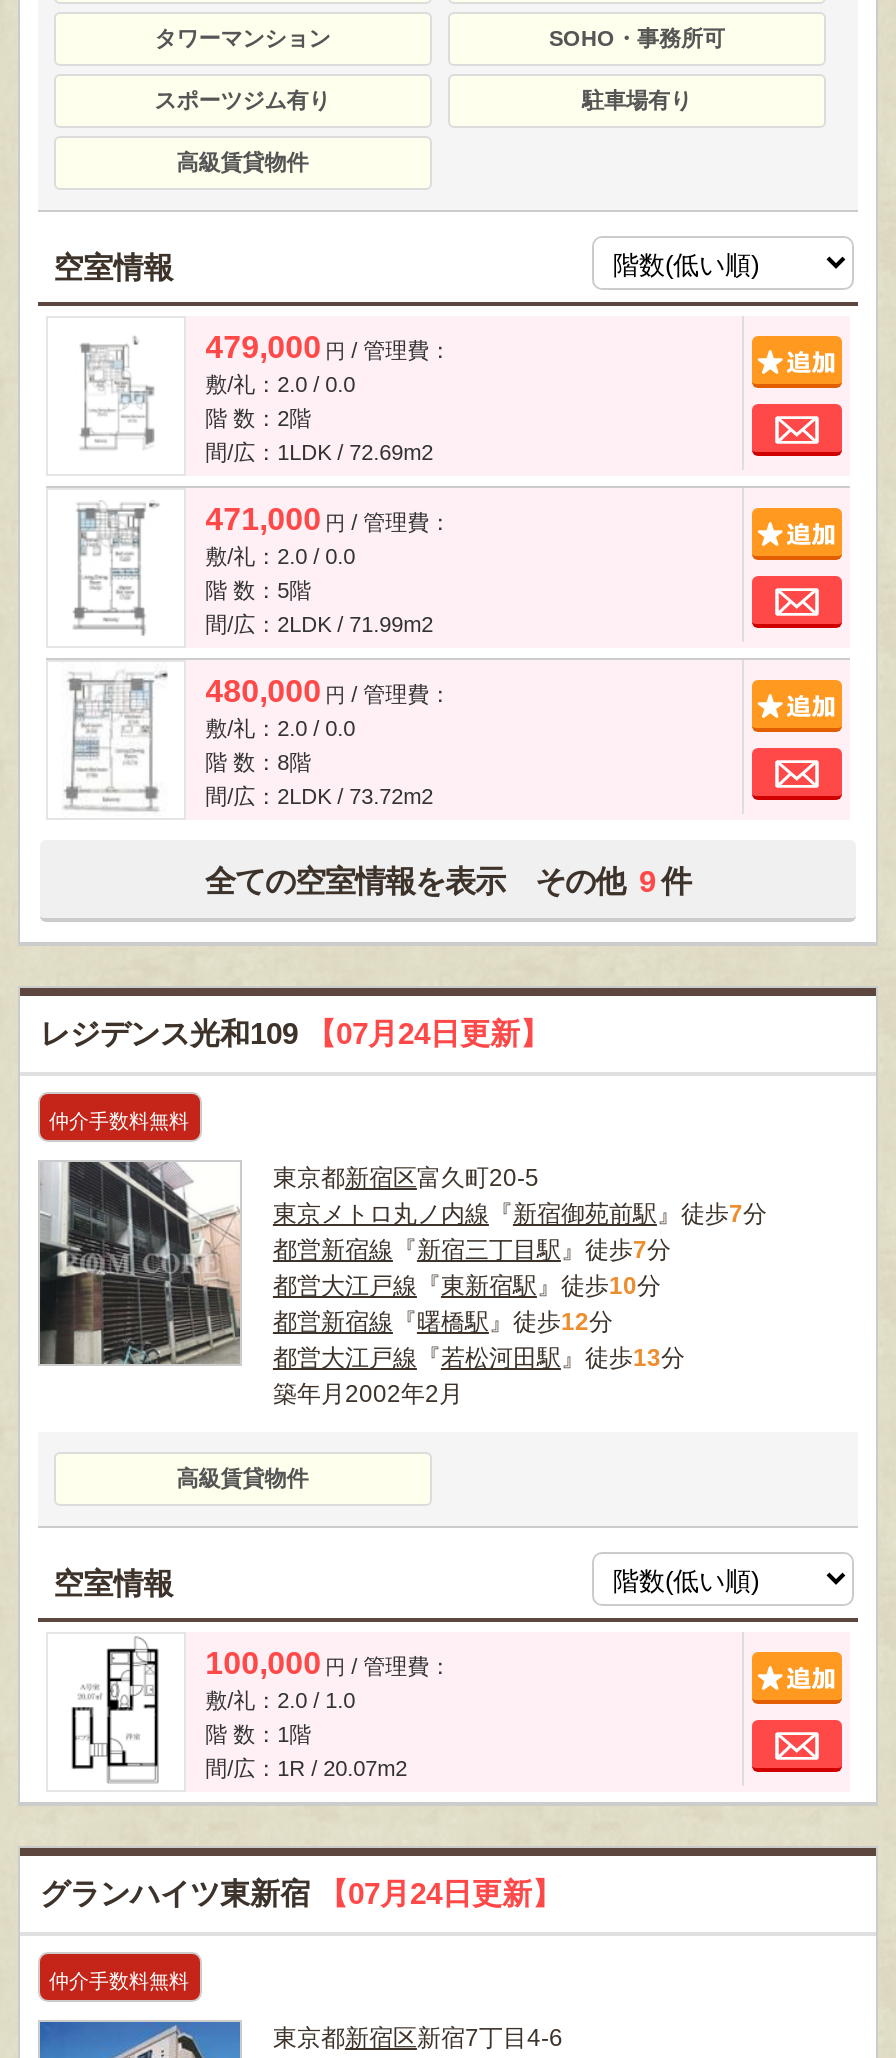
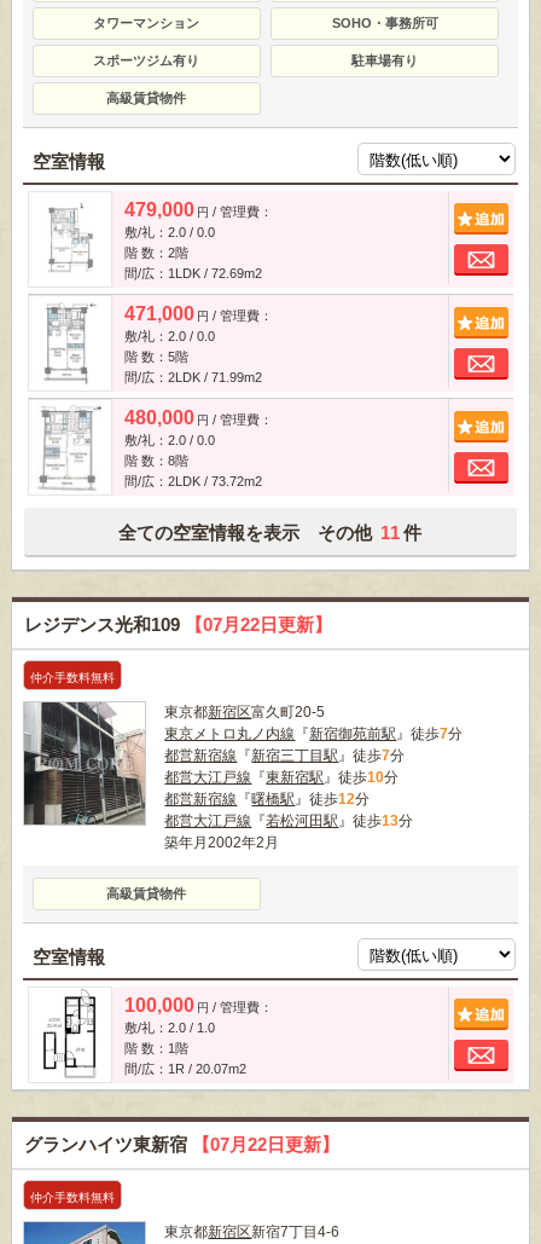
- 全ての空室情報を表示 その他 9 件
+ 全ての空室情報を表示 その他 11 件

- レジデンス光和109【07月24日更新】
+ レジデンス光和109【07月22日更新】

- グランハイツ東新宿【07月24日更新】
+ グランハイツ東新宿【07月22日更新】
